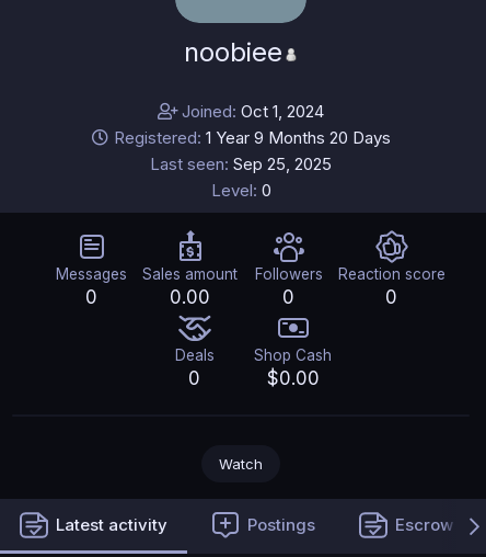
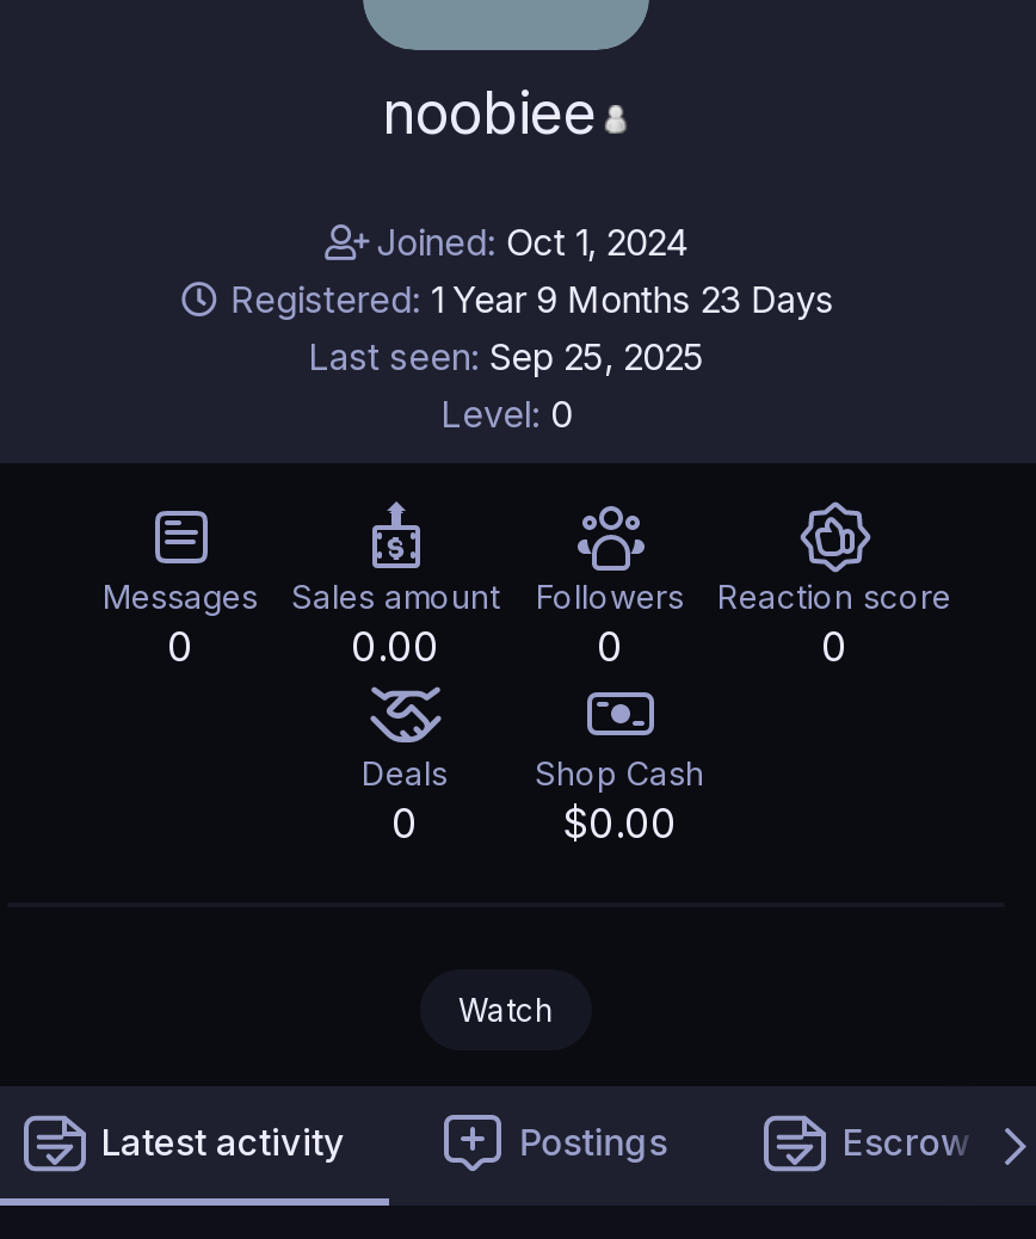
- Registered 1 Year 9 Months 20 Days
+ Registered 1 Year 9 Months 23 Days
